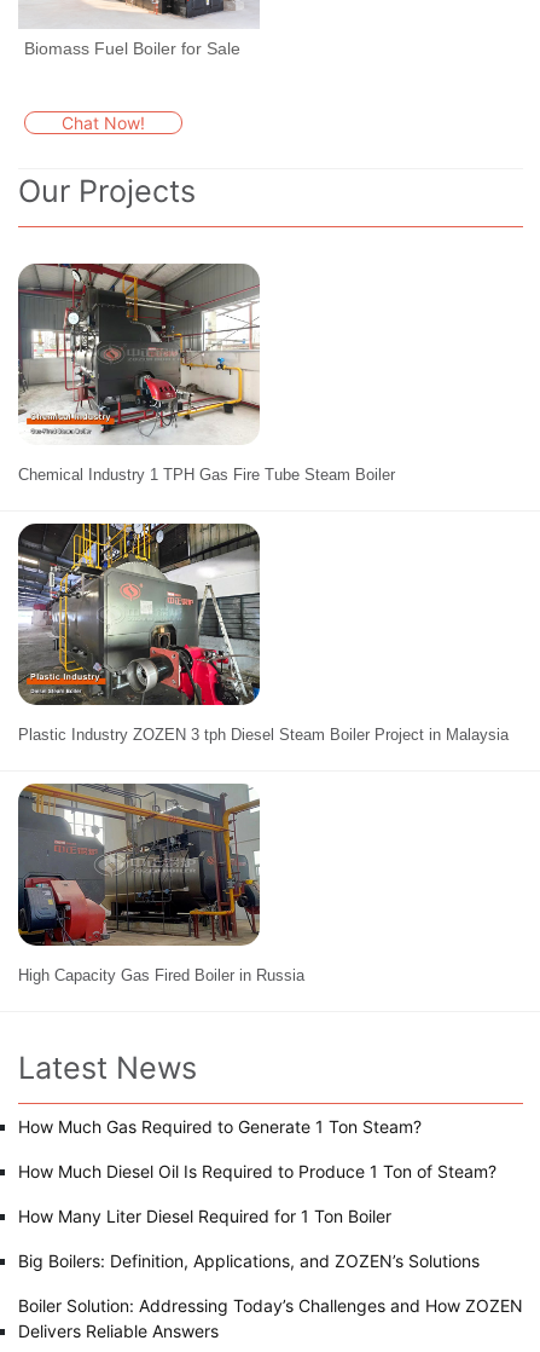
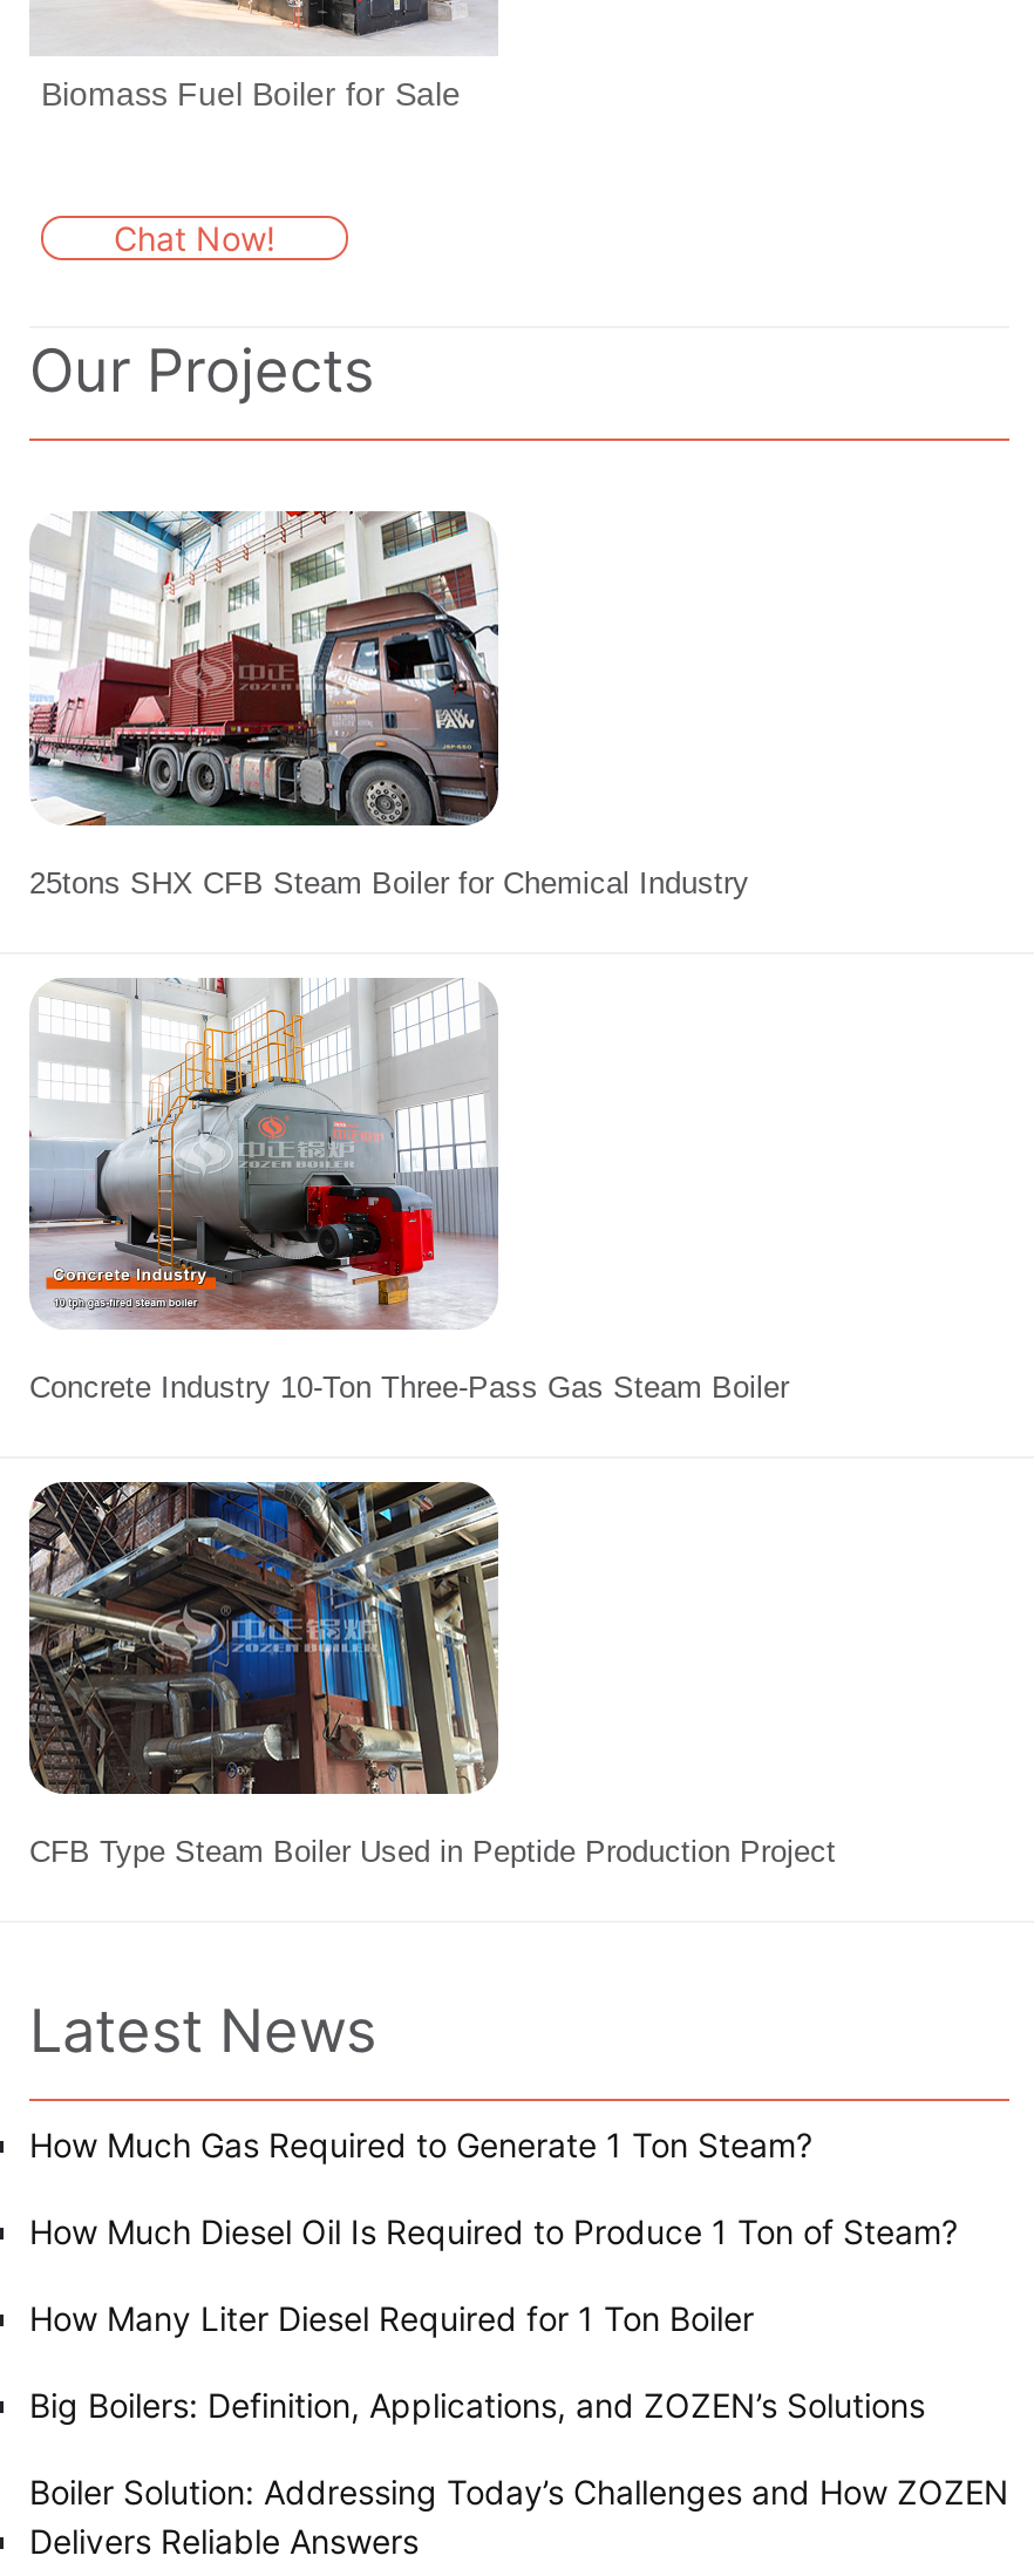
- [image]
- Chemical Industry 1 TPH Gas Fire Tube Steam Boiler
+ [image]
+ 25tons SHX CFB Steam Boiler for Chemical Industry

- [image]
- Plastic Industry ZOZEN 3 tph Diesel Steam Boiler Project in Malaysia
+ [image]
+ Concrete Industry 10-Ton Three-Pass Gas Steam Boiler

- [image]
- High Capacity Gas Fired Boiler in Russia
+ [image]
+ CFB Type Steam Boiler Used in Peptide Production Project
